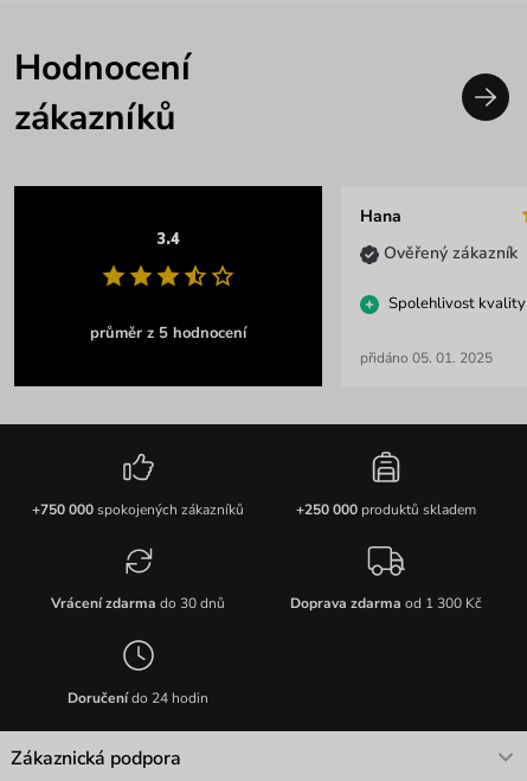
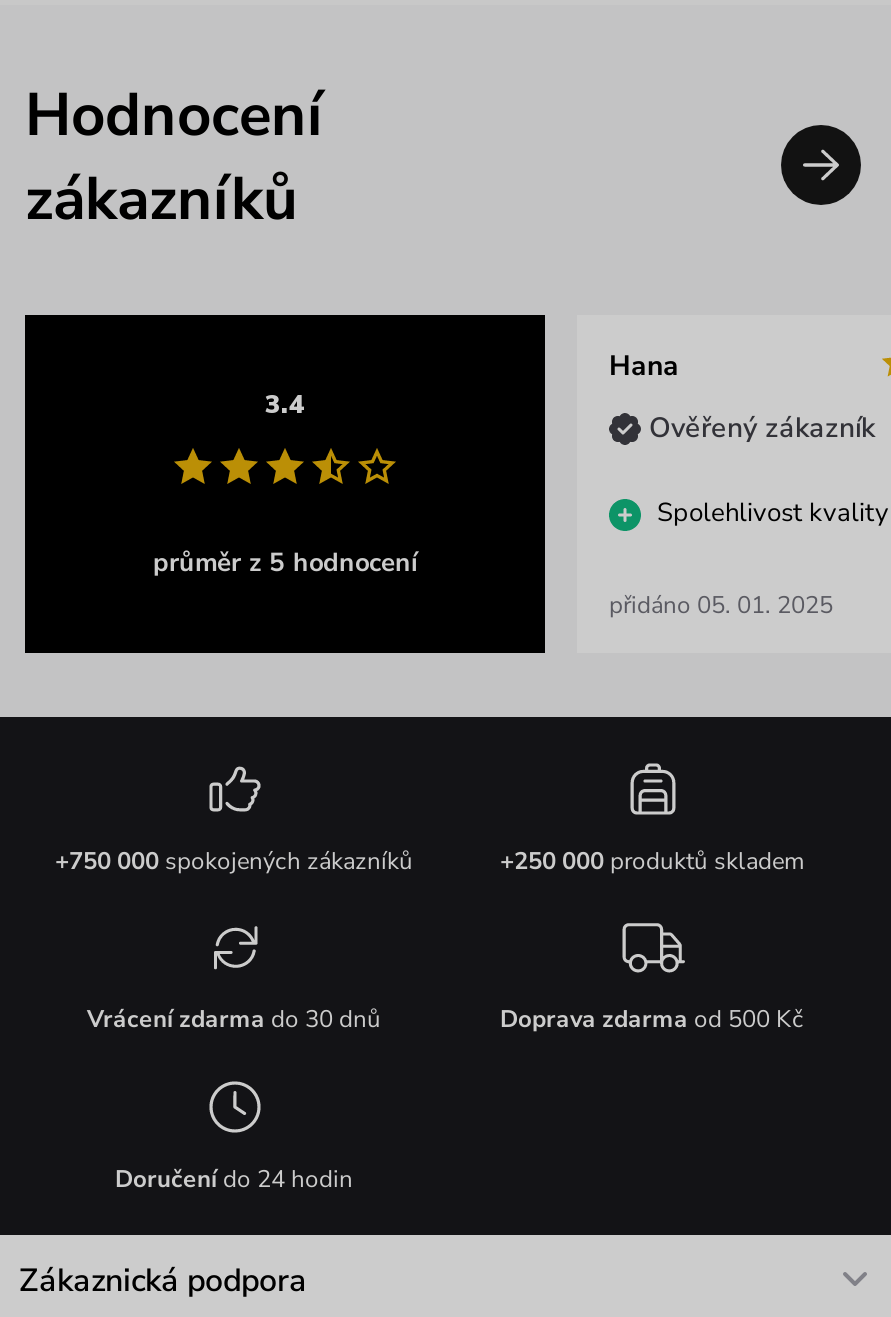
- Doprava zdarma od 1 300 Kč
+ Doprava zdarma od 500 Kč
